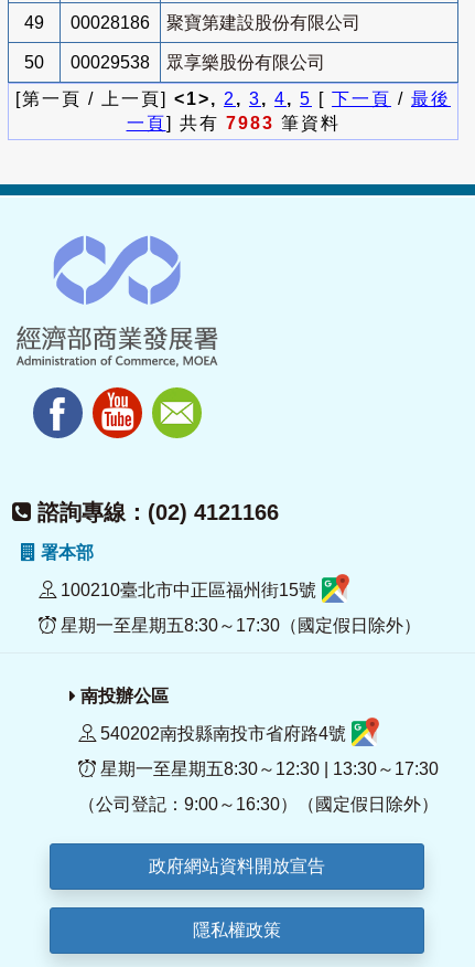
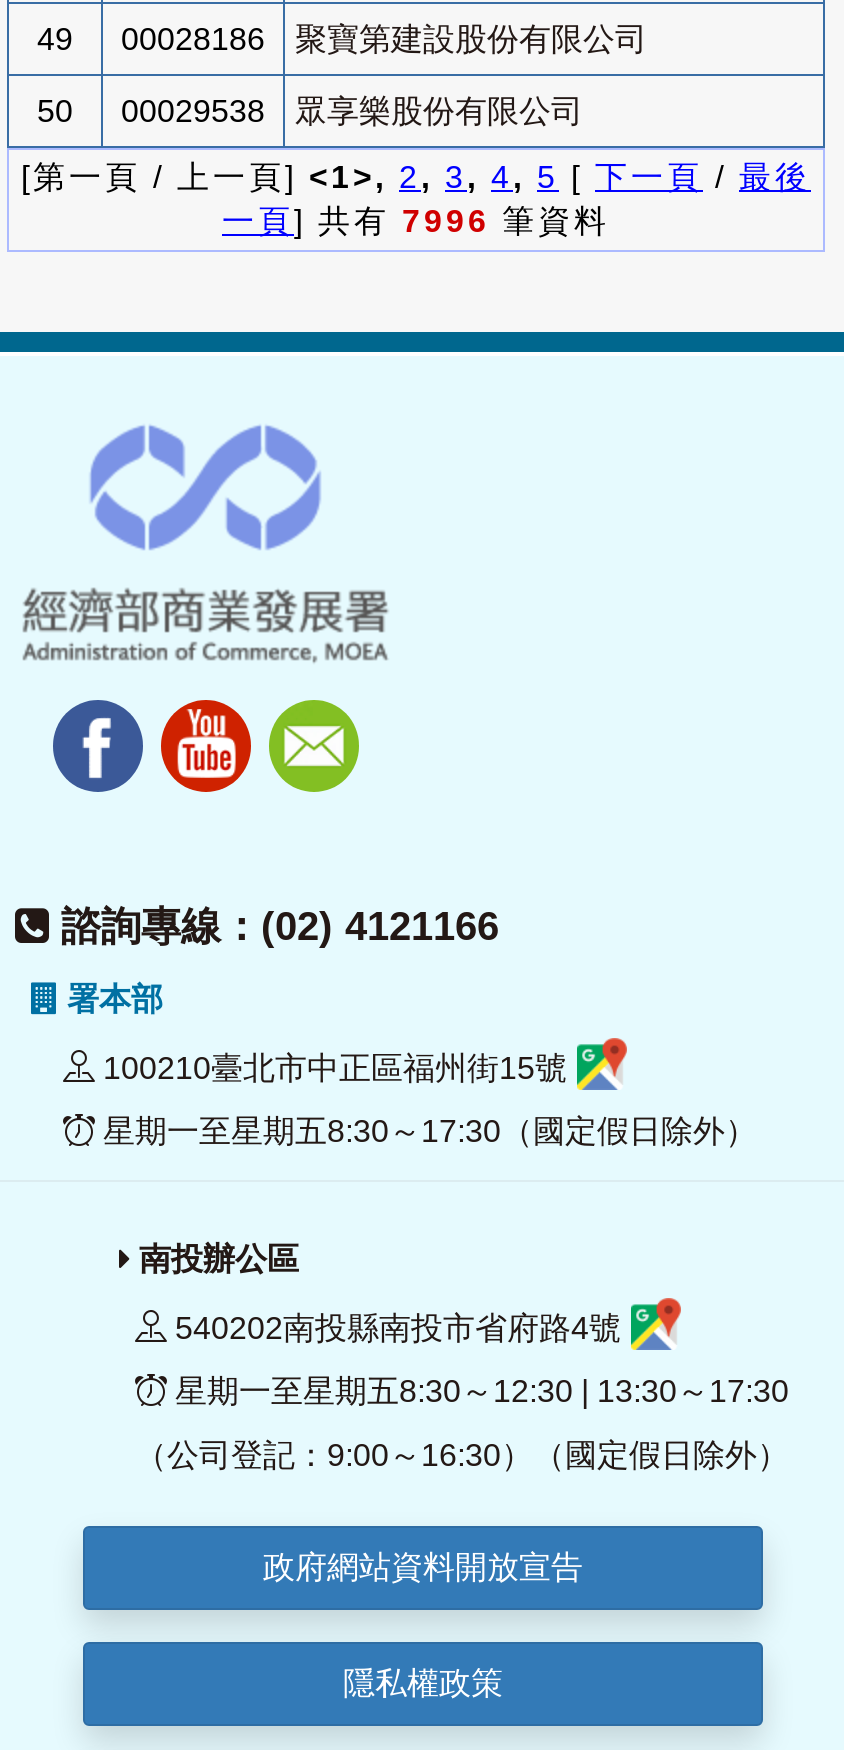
- 一頁] 共有7983筆資料
+ 一頁] 共有7996筆資料
